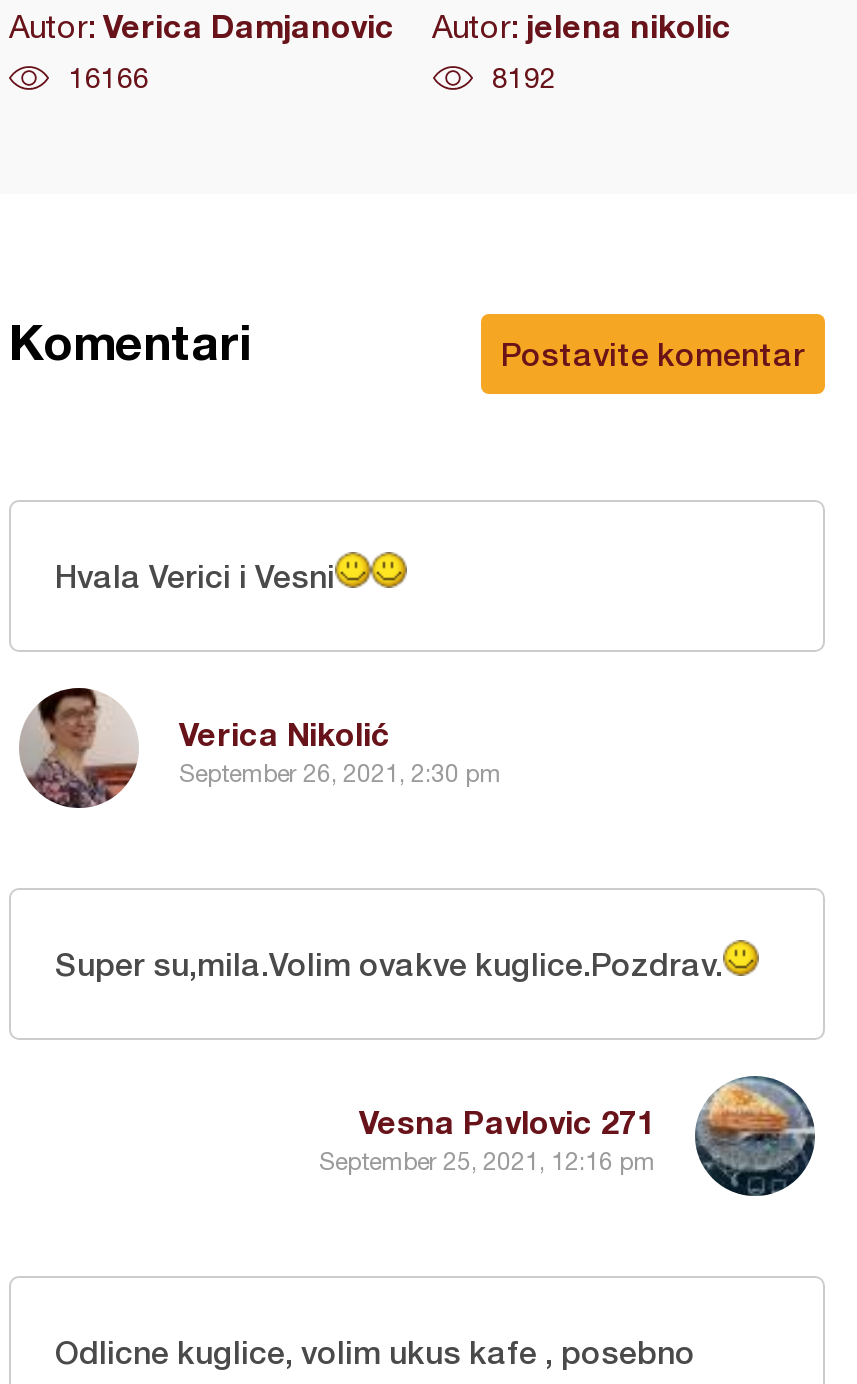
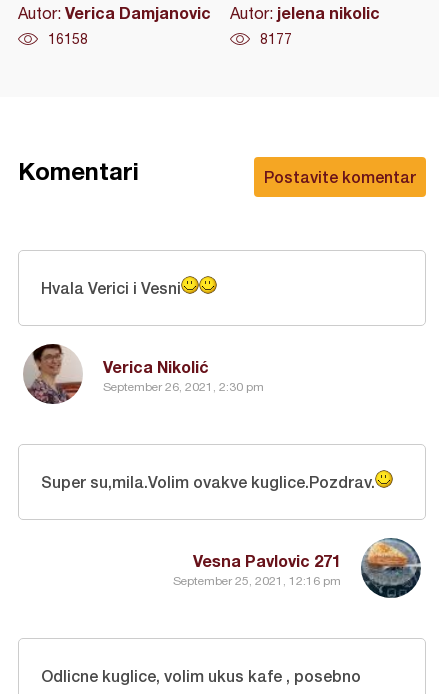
- 16166
+ 16158

- 8192
+ 8177
